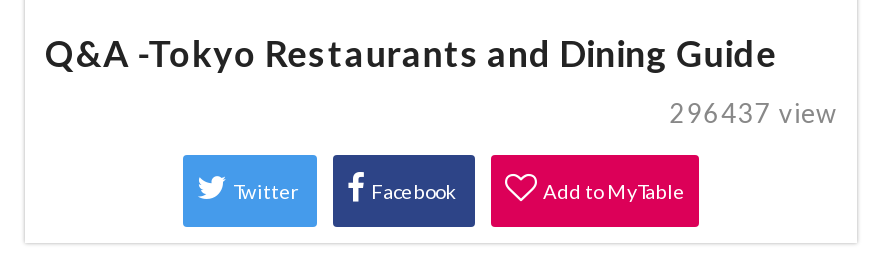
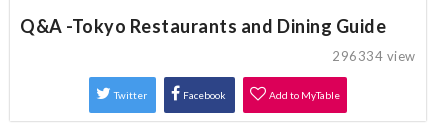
- 296437 view
+ 296334 view
